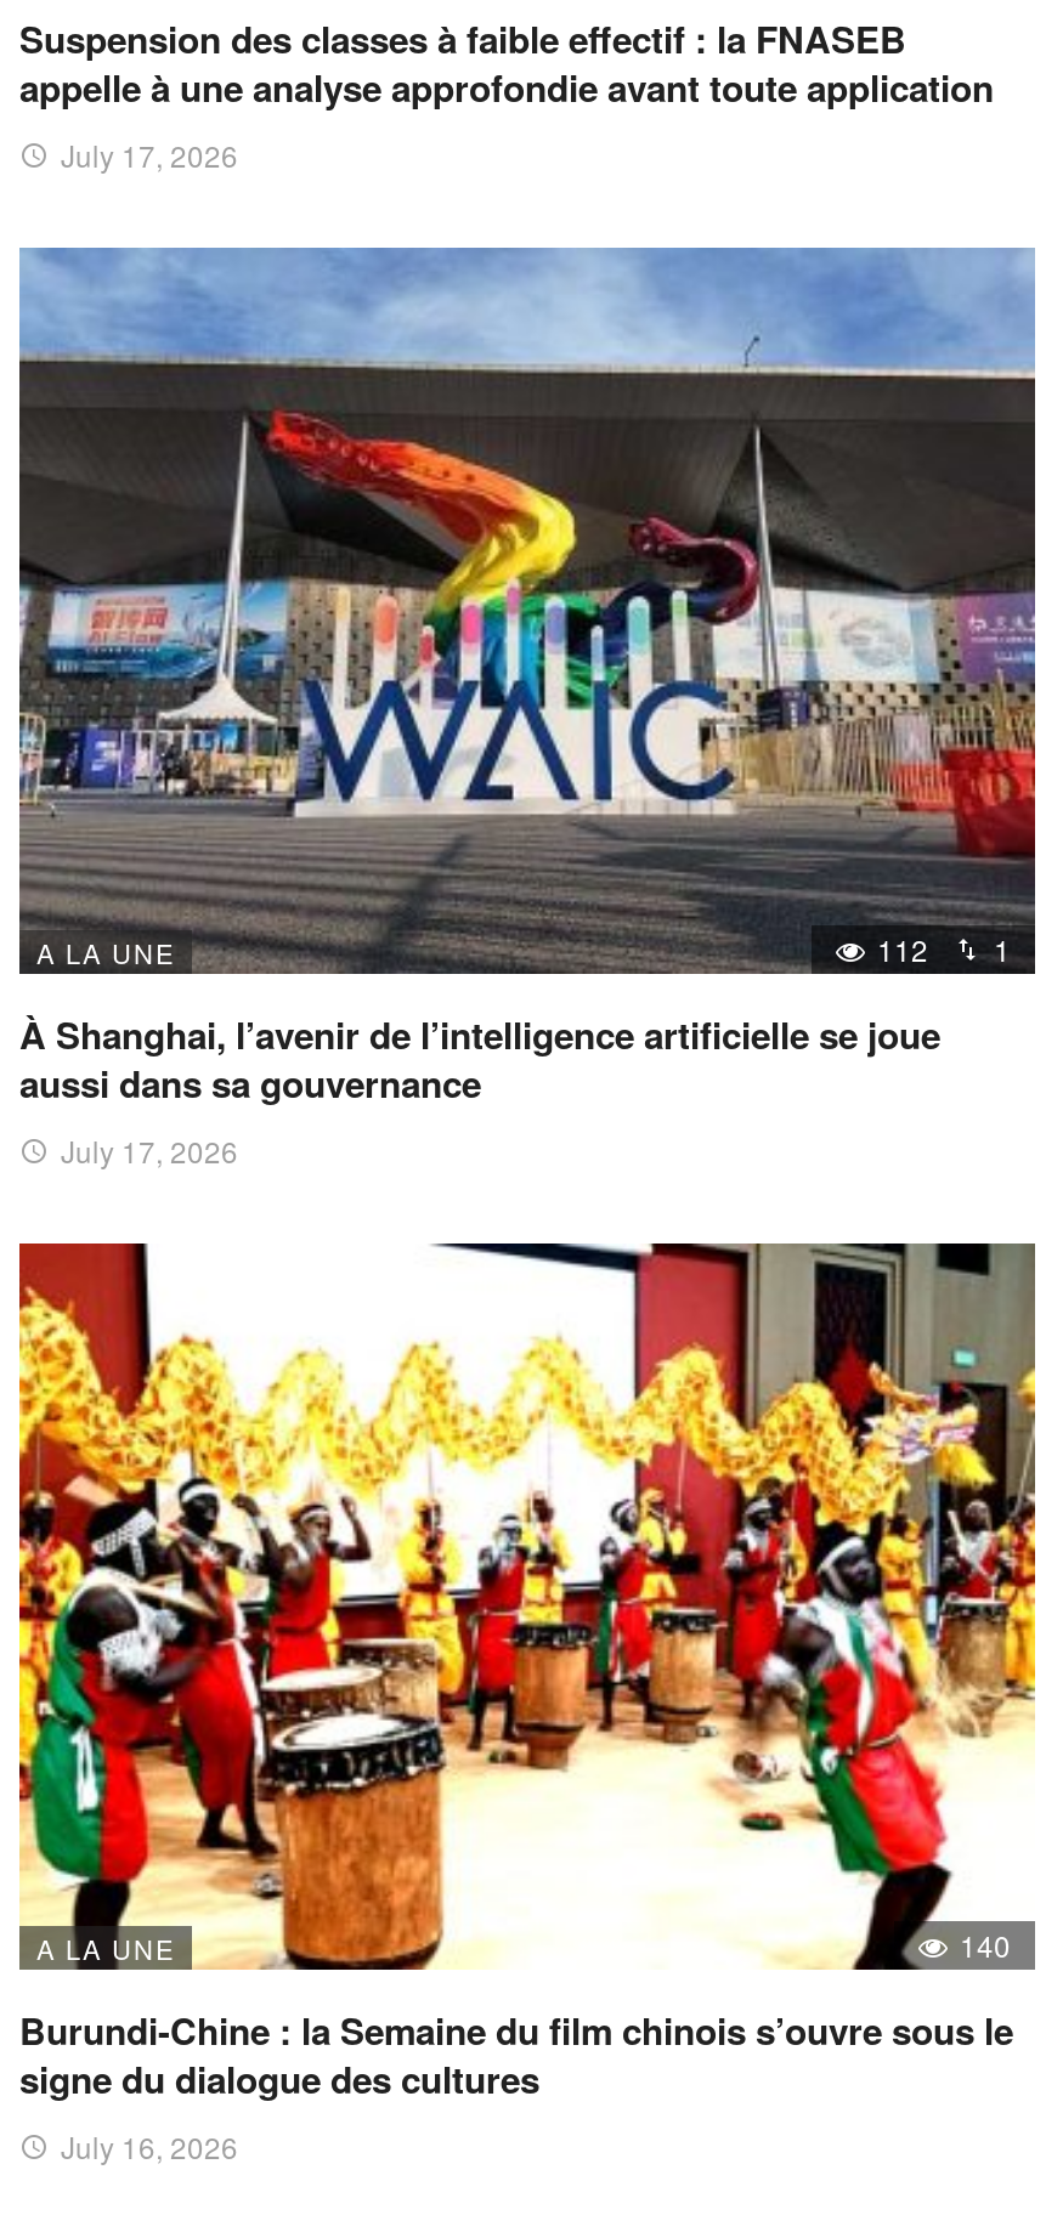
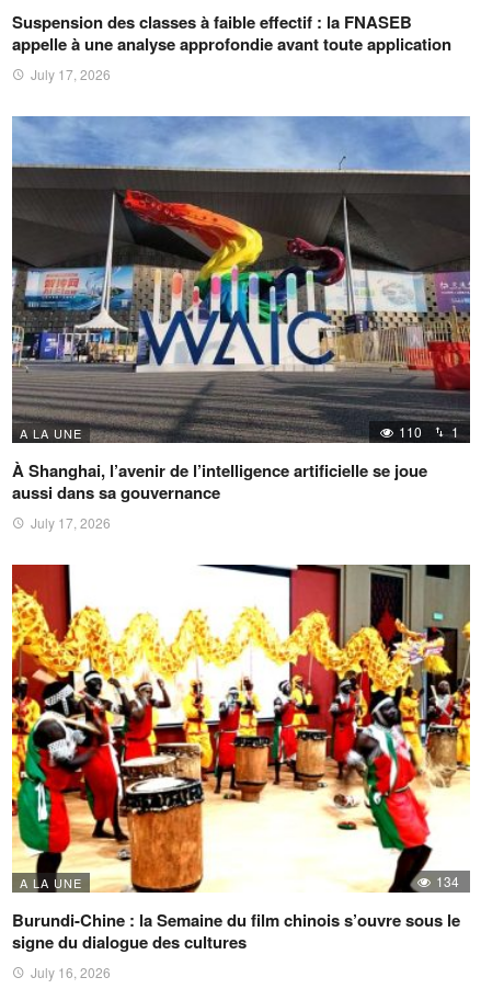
- 112 1
+ 110 1

- 140
+ 134
